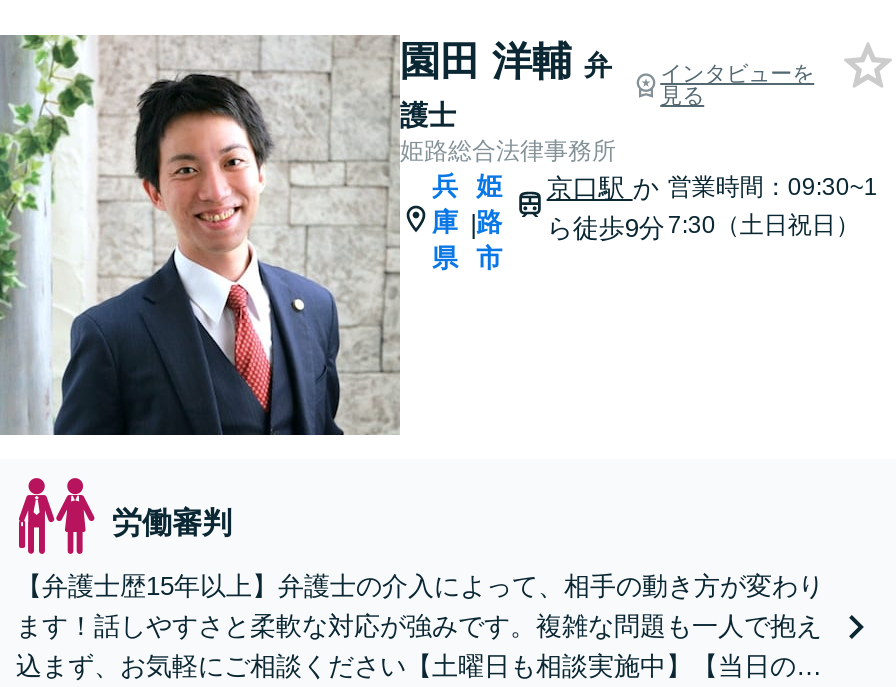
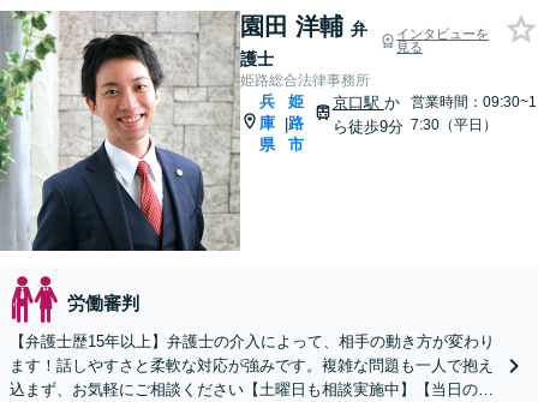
- 7:30（土日祝日）
+ 7:30（平日）
